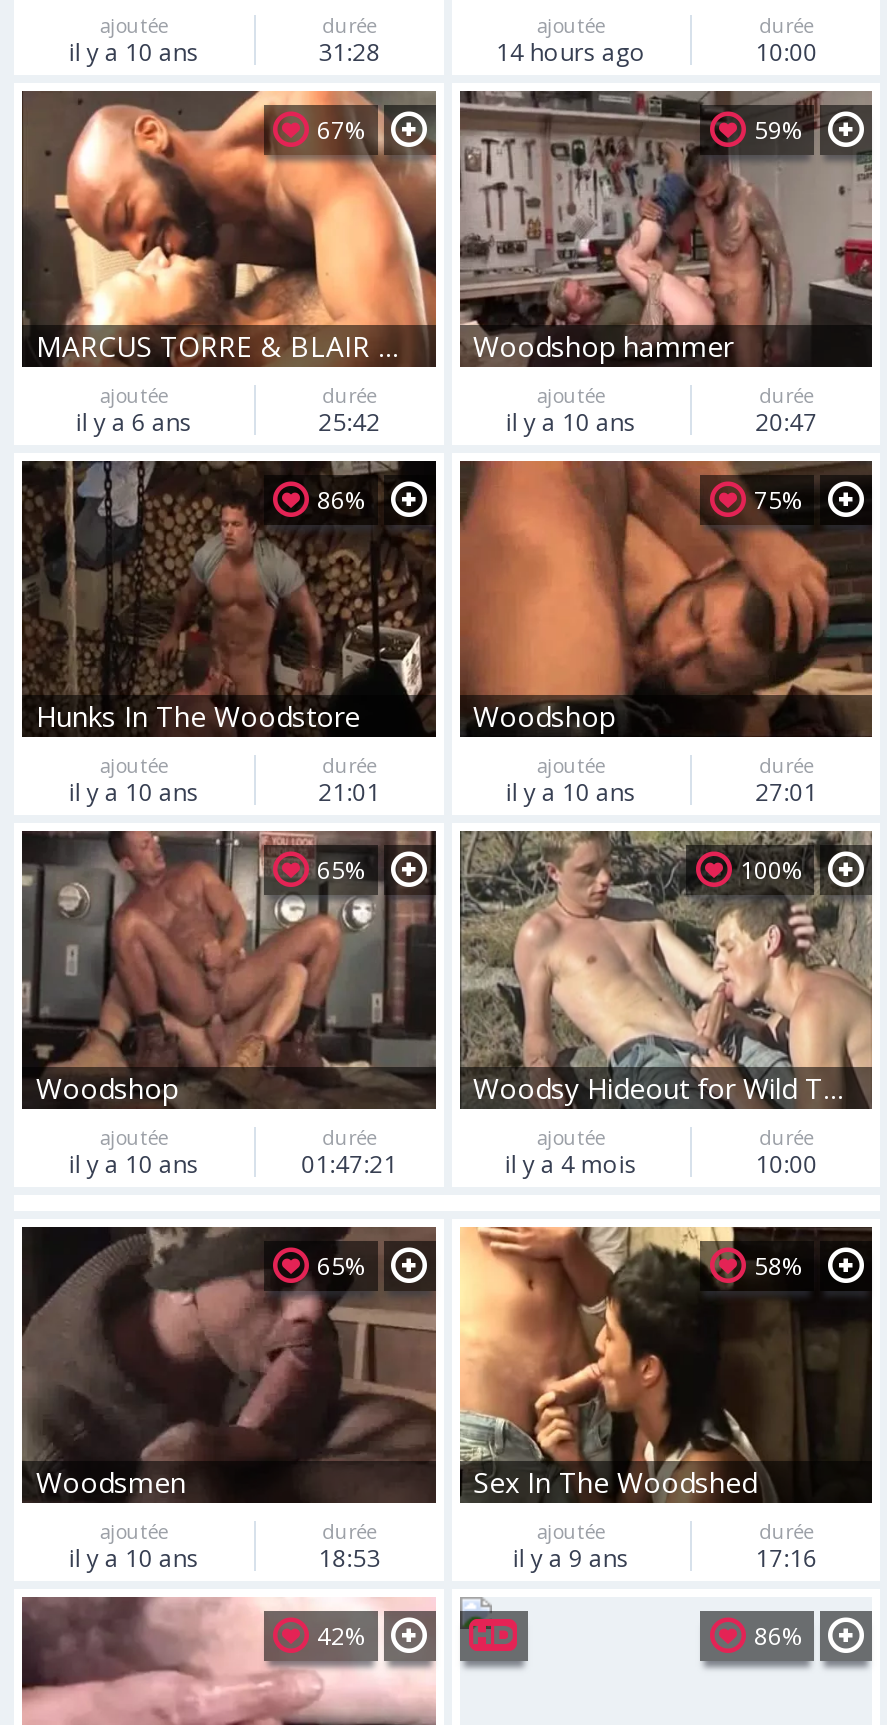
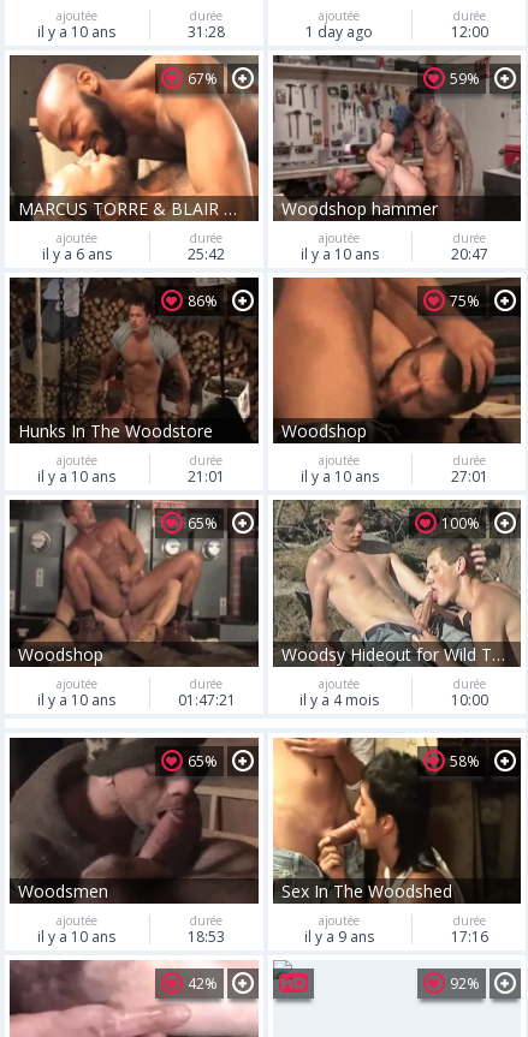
- 14 hours ago
+ 1 day ago

- 10:00
+ 12:00

- 86%
+ 92%
